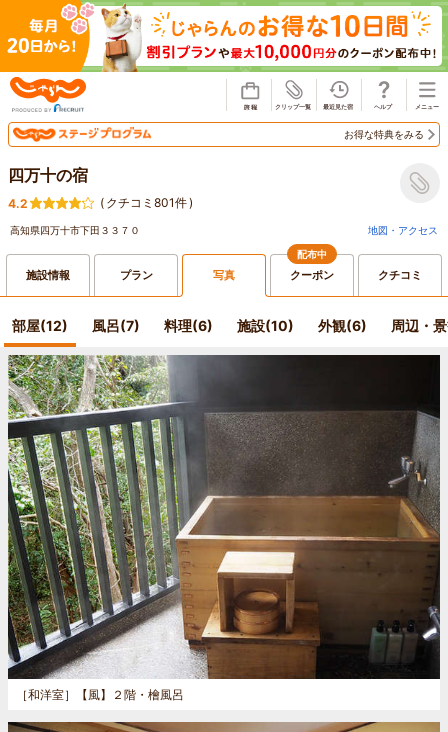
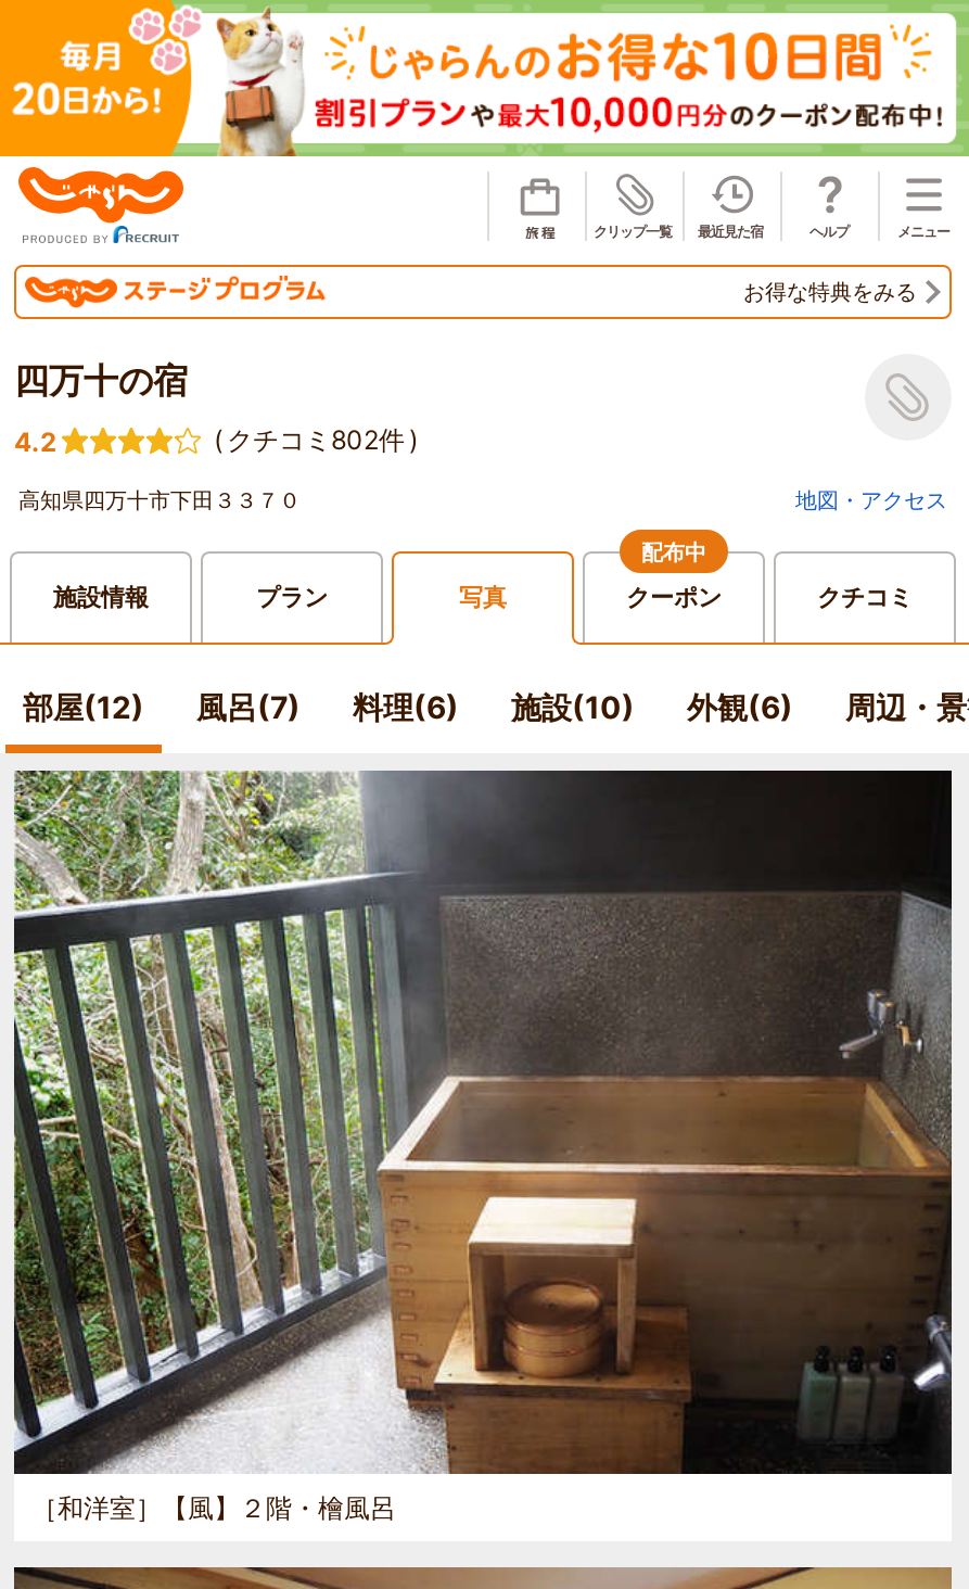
- ( クチコミ801件 )
+ ( クチコミ802件 )
